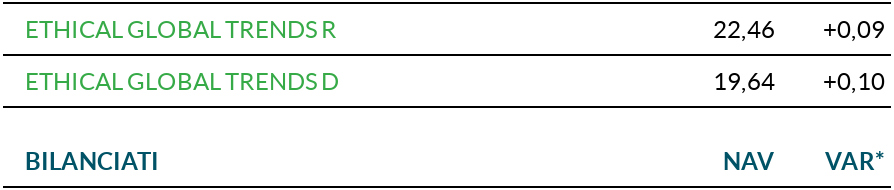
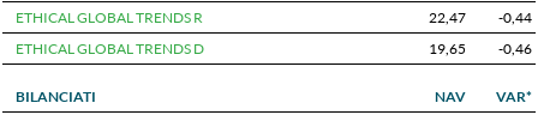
- 22,46
+ 22,47

- +0,09
+ -0,44

- 19,64
+ 19,65

- +0,10
+ -0,46
